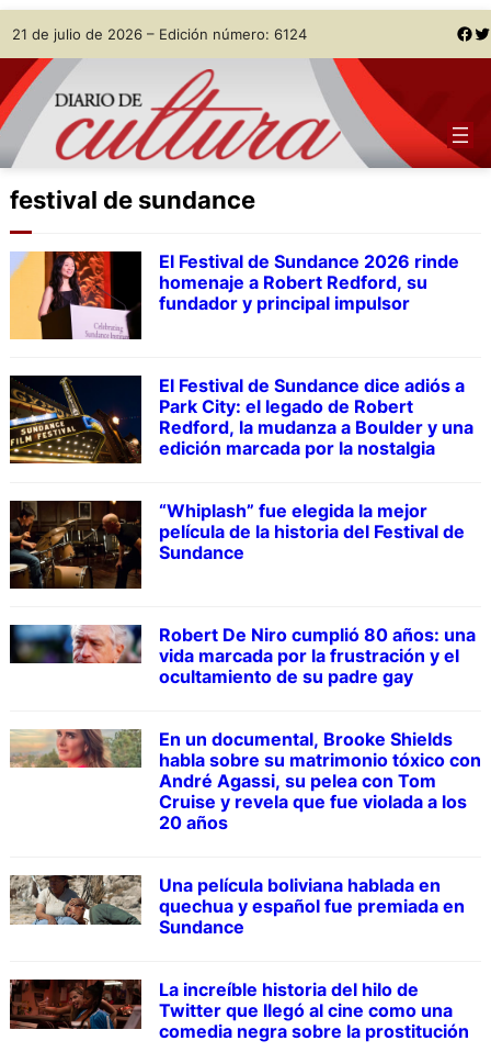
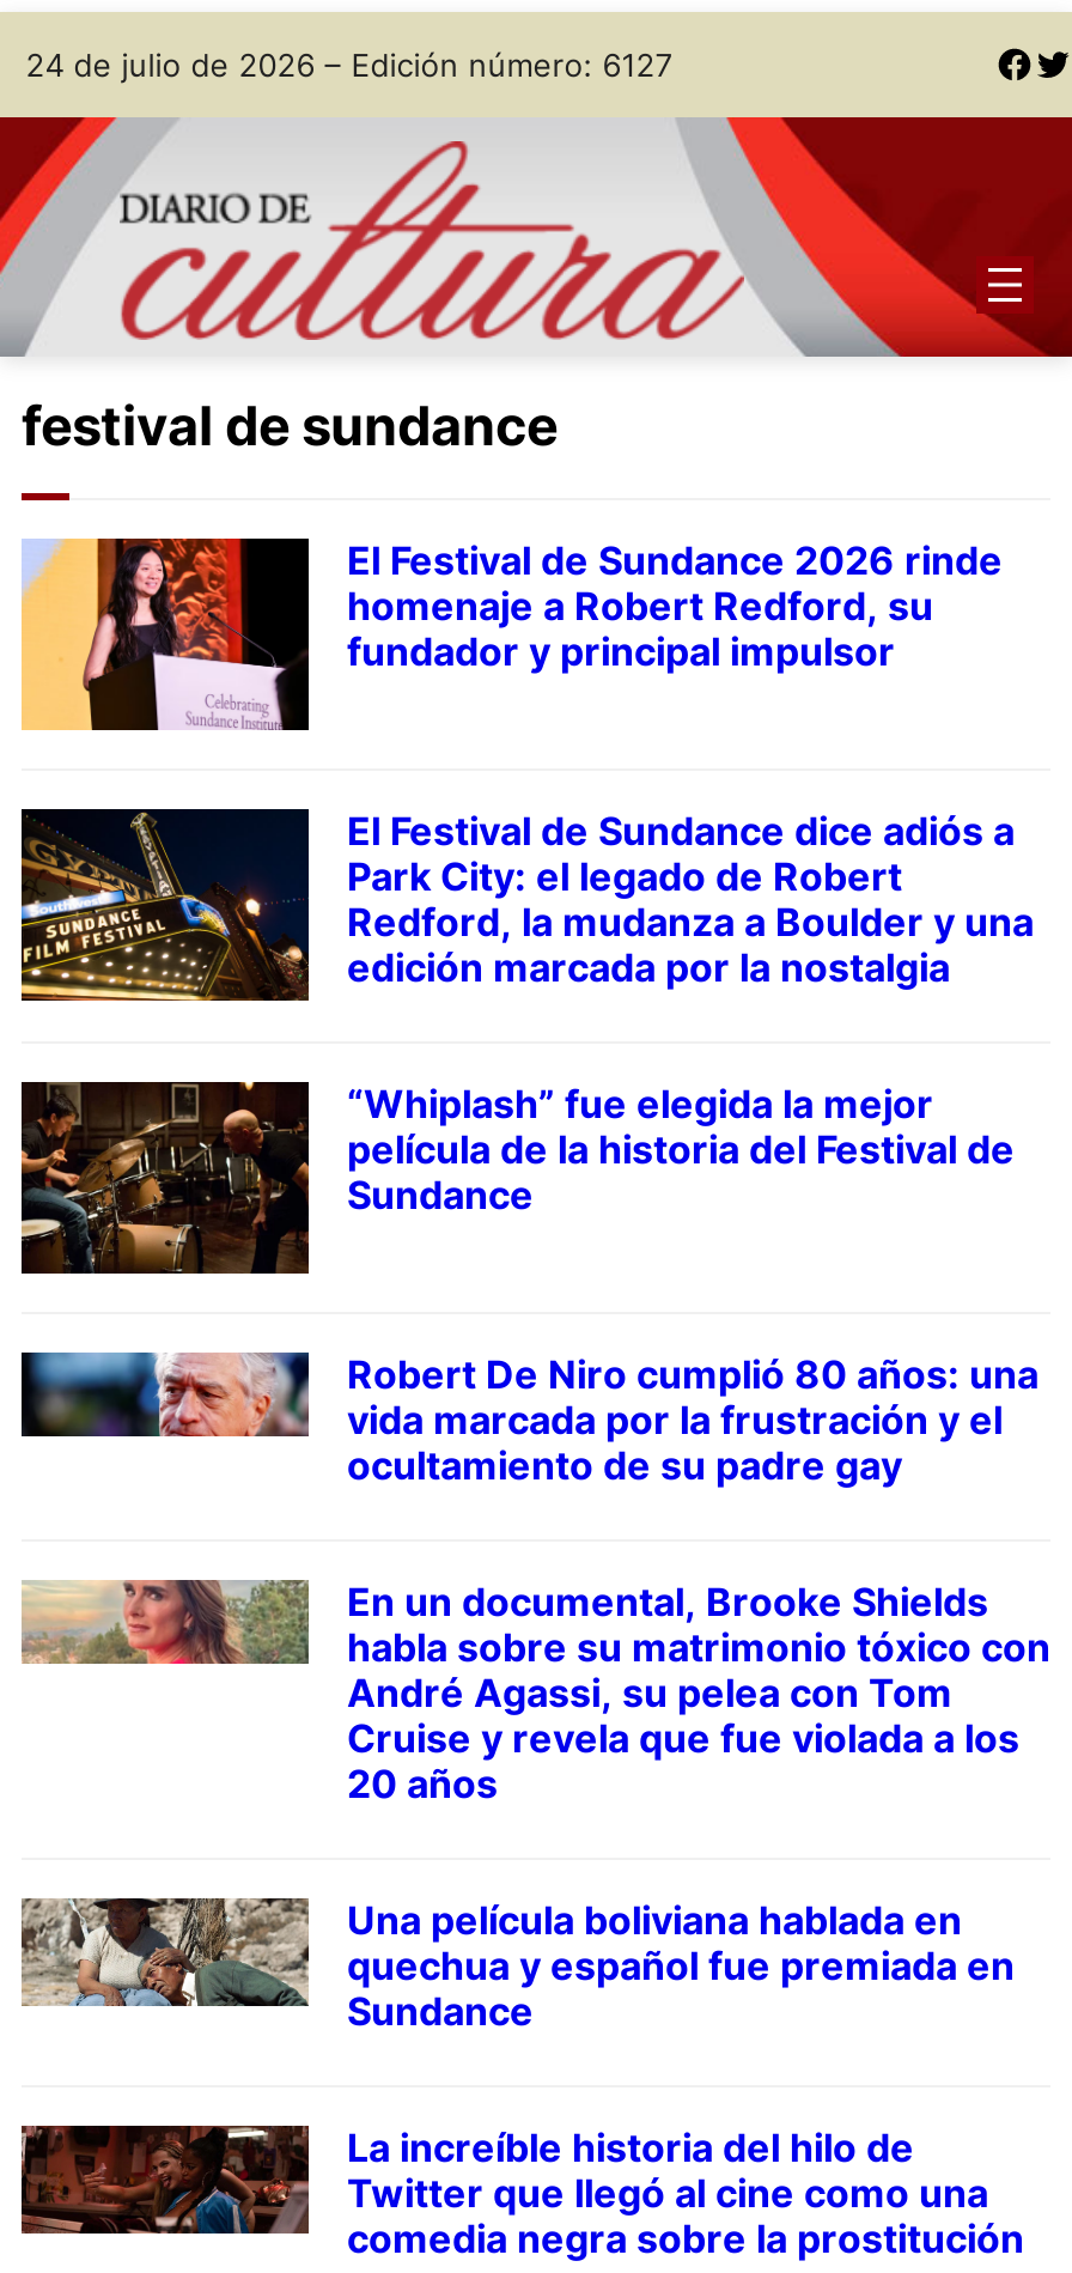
- 21 de julio de 2026 – Edición número: 6124
+ 24 de julio de 2026 – Edición número: 6127
